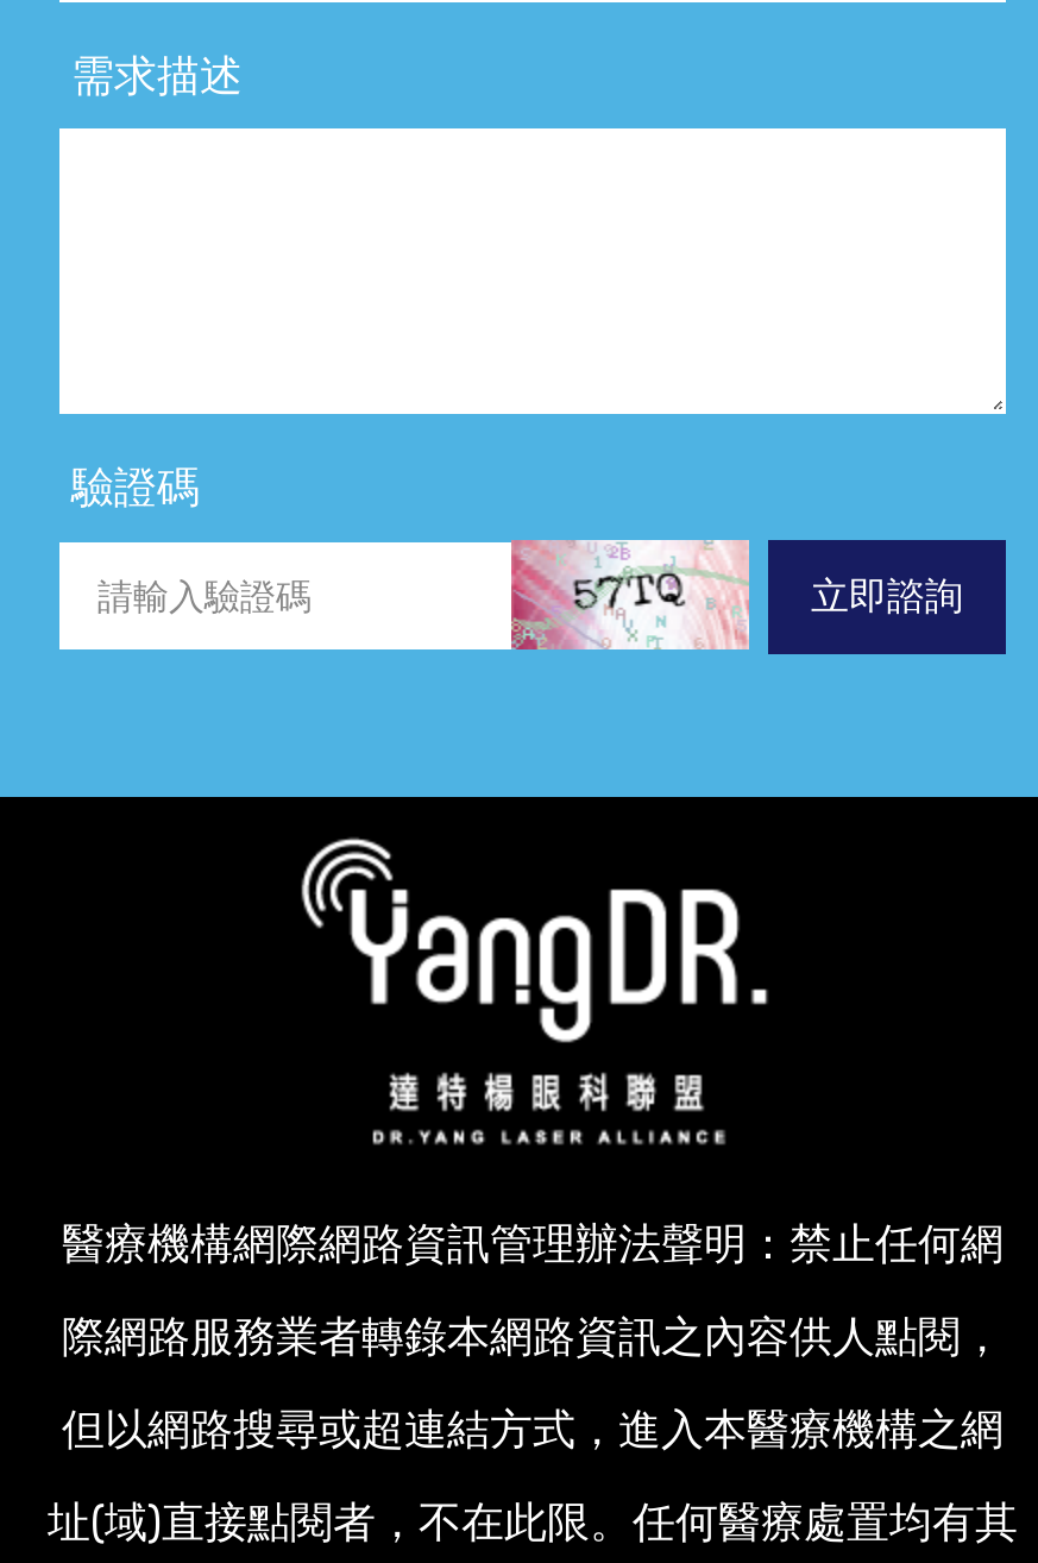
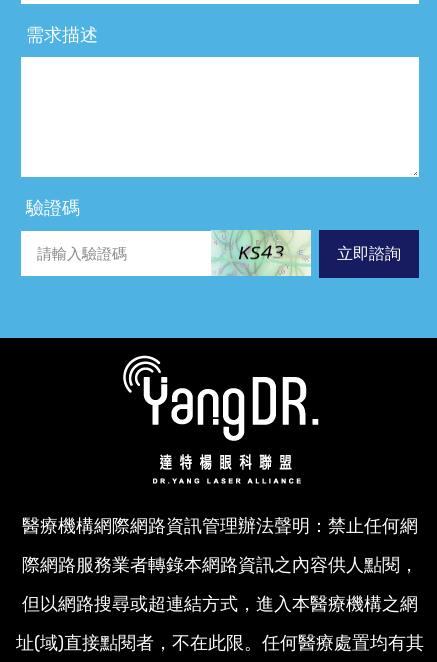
- [image]
+ [image]
